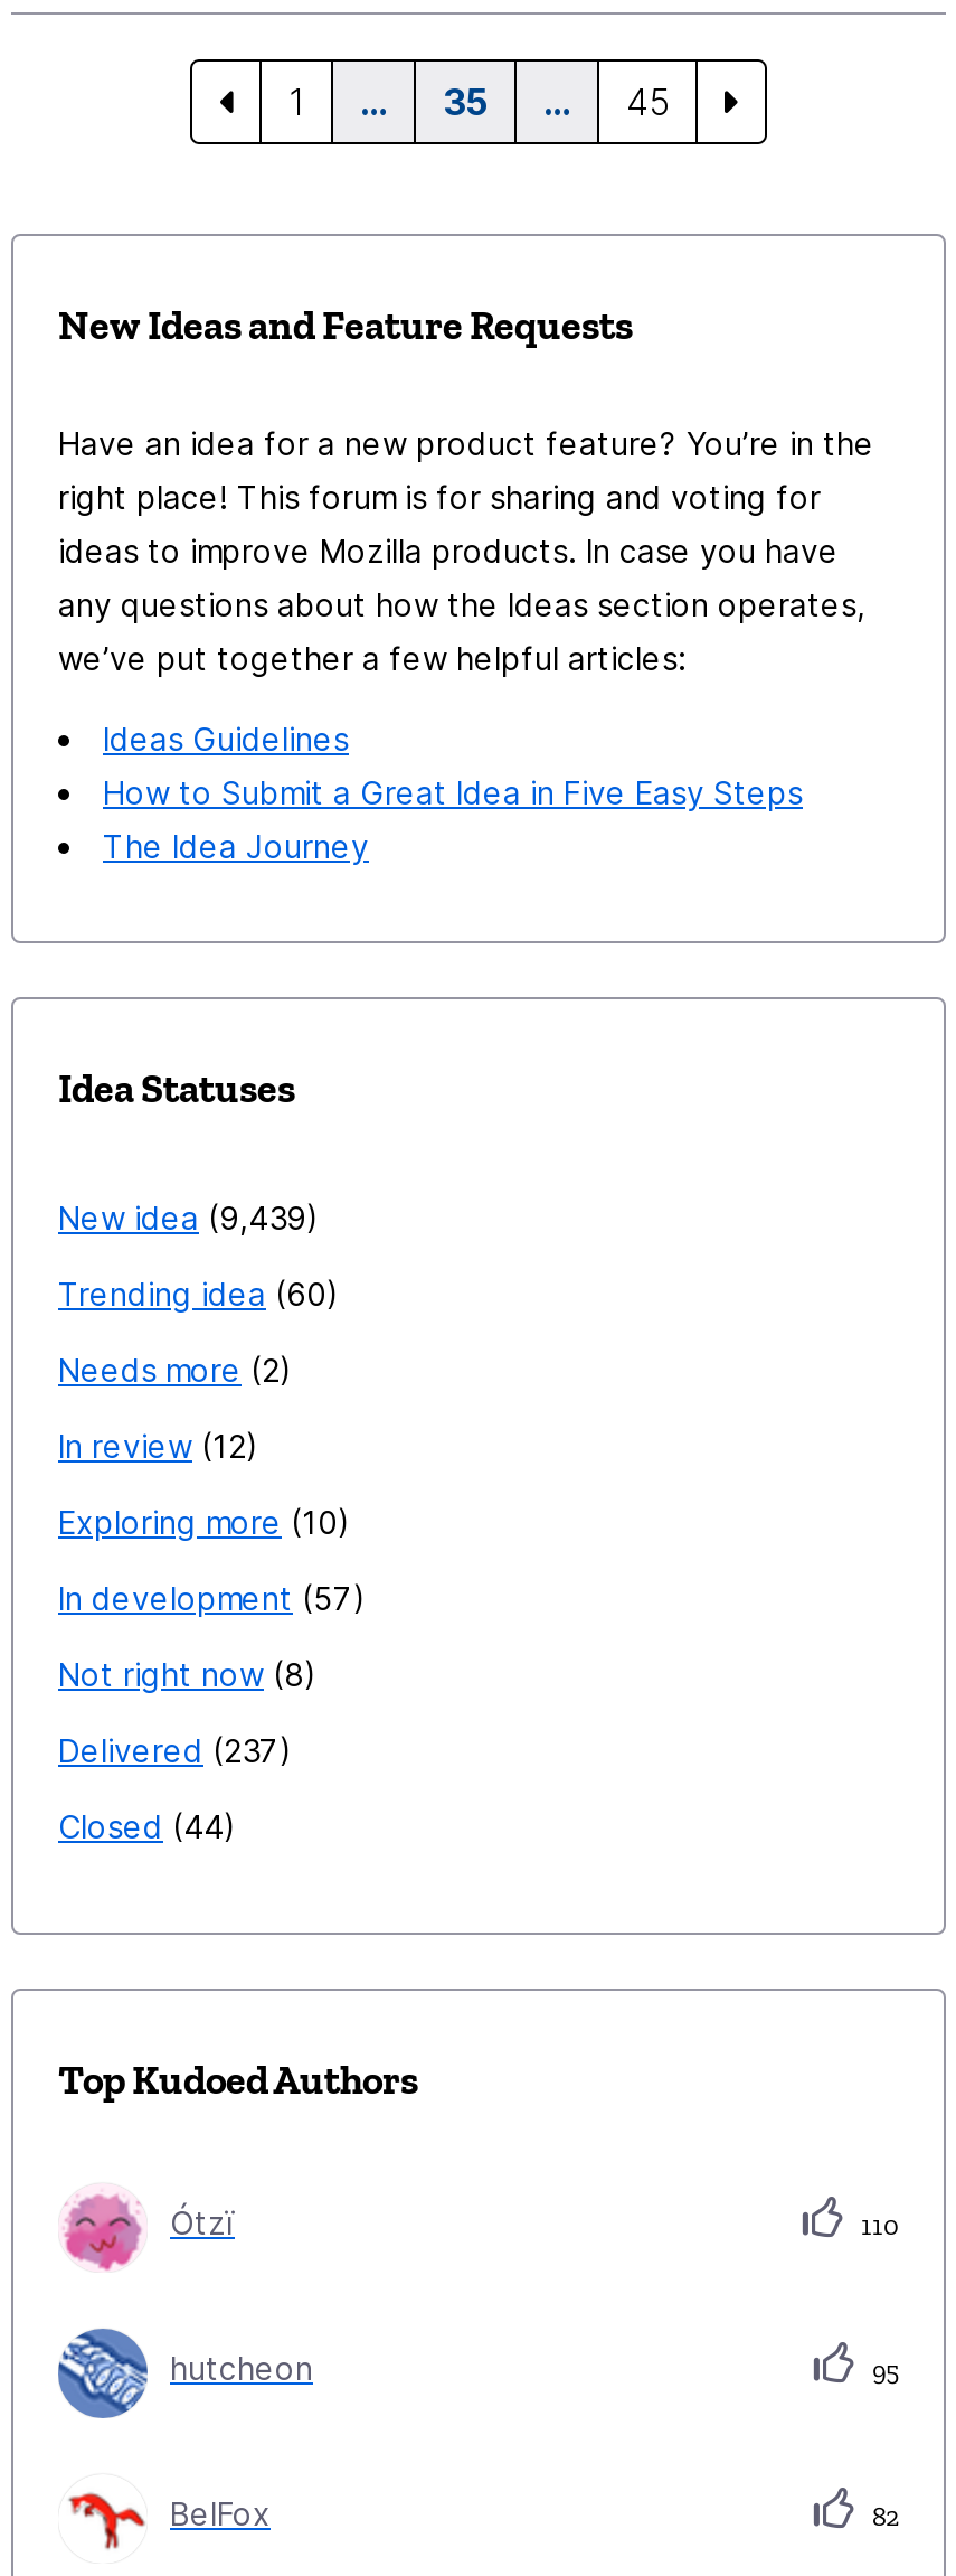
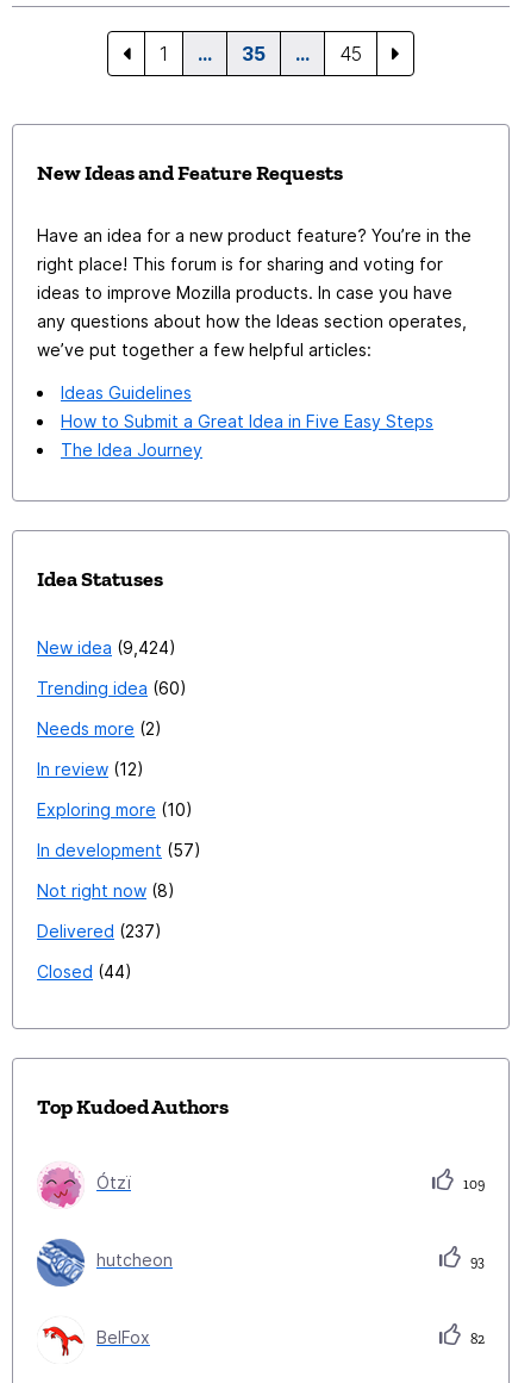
- New idea 9,439
+ New idea 9,424

- 110
+ 109

- 95
+ 93
